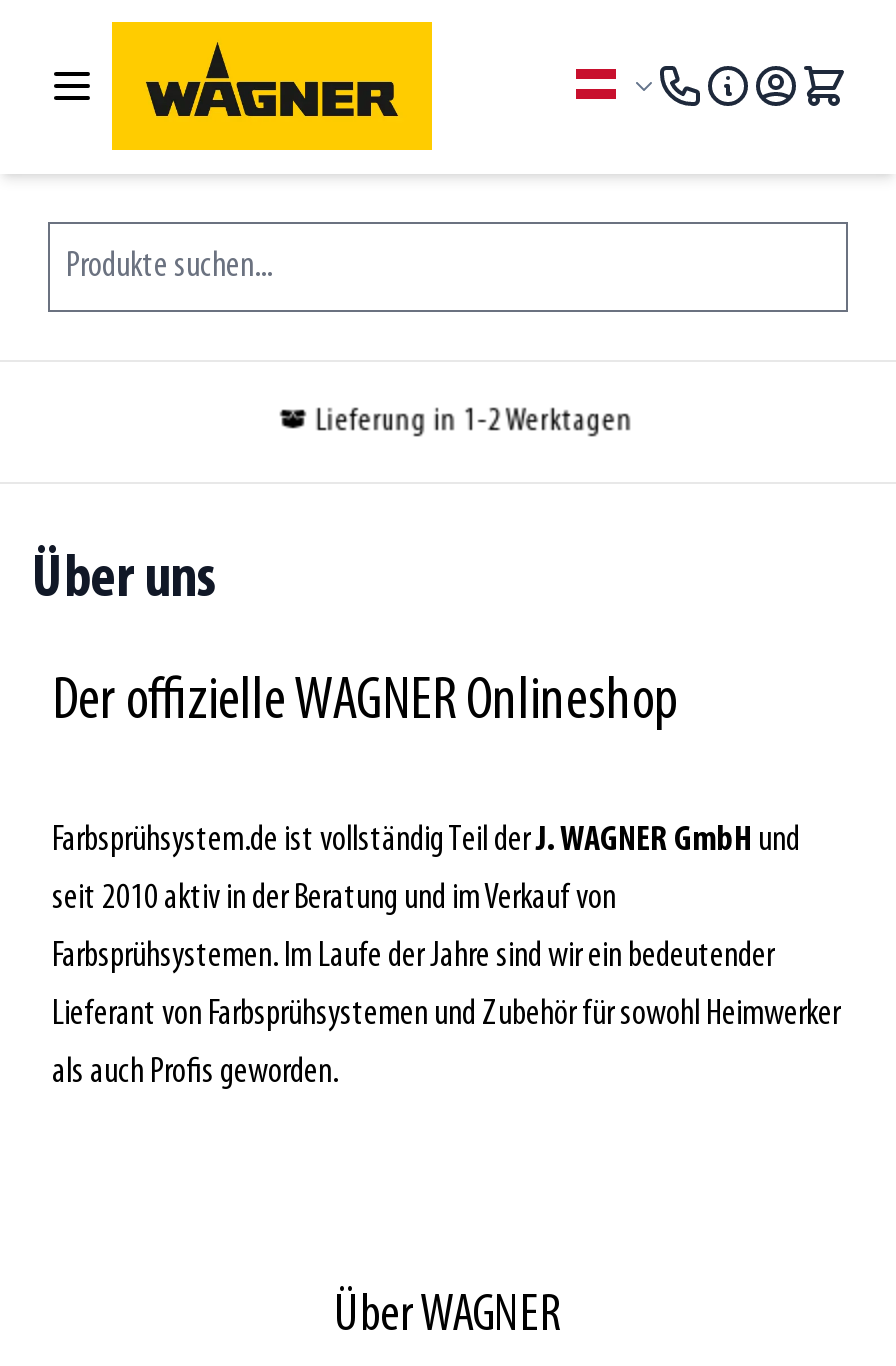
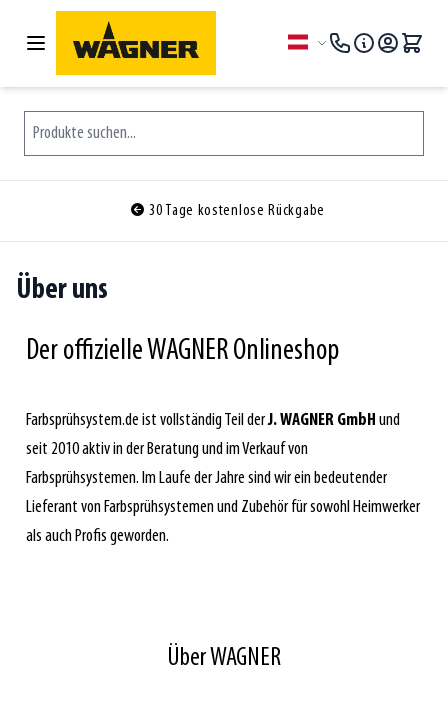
- Lieferung in 1-2 Werktagen
+ 30 Tage kostenlose Rückgabe
